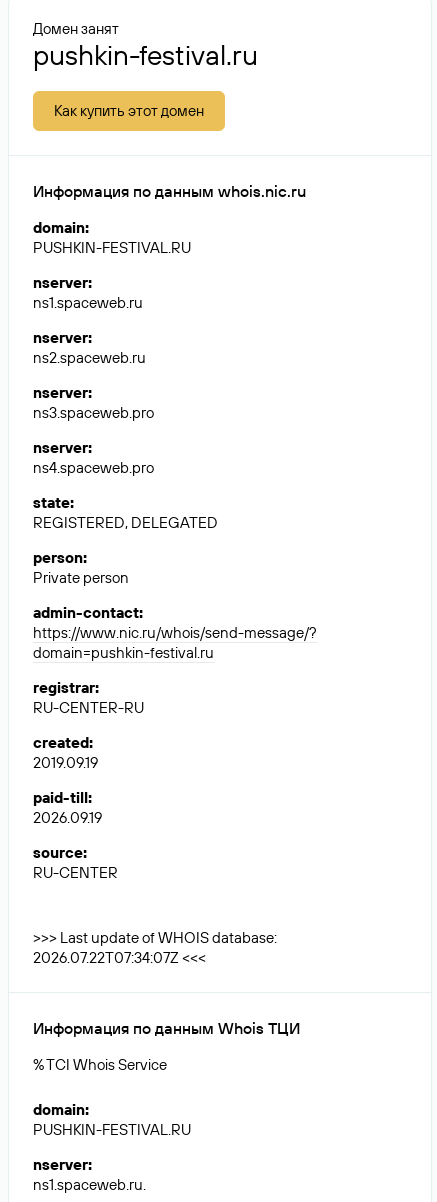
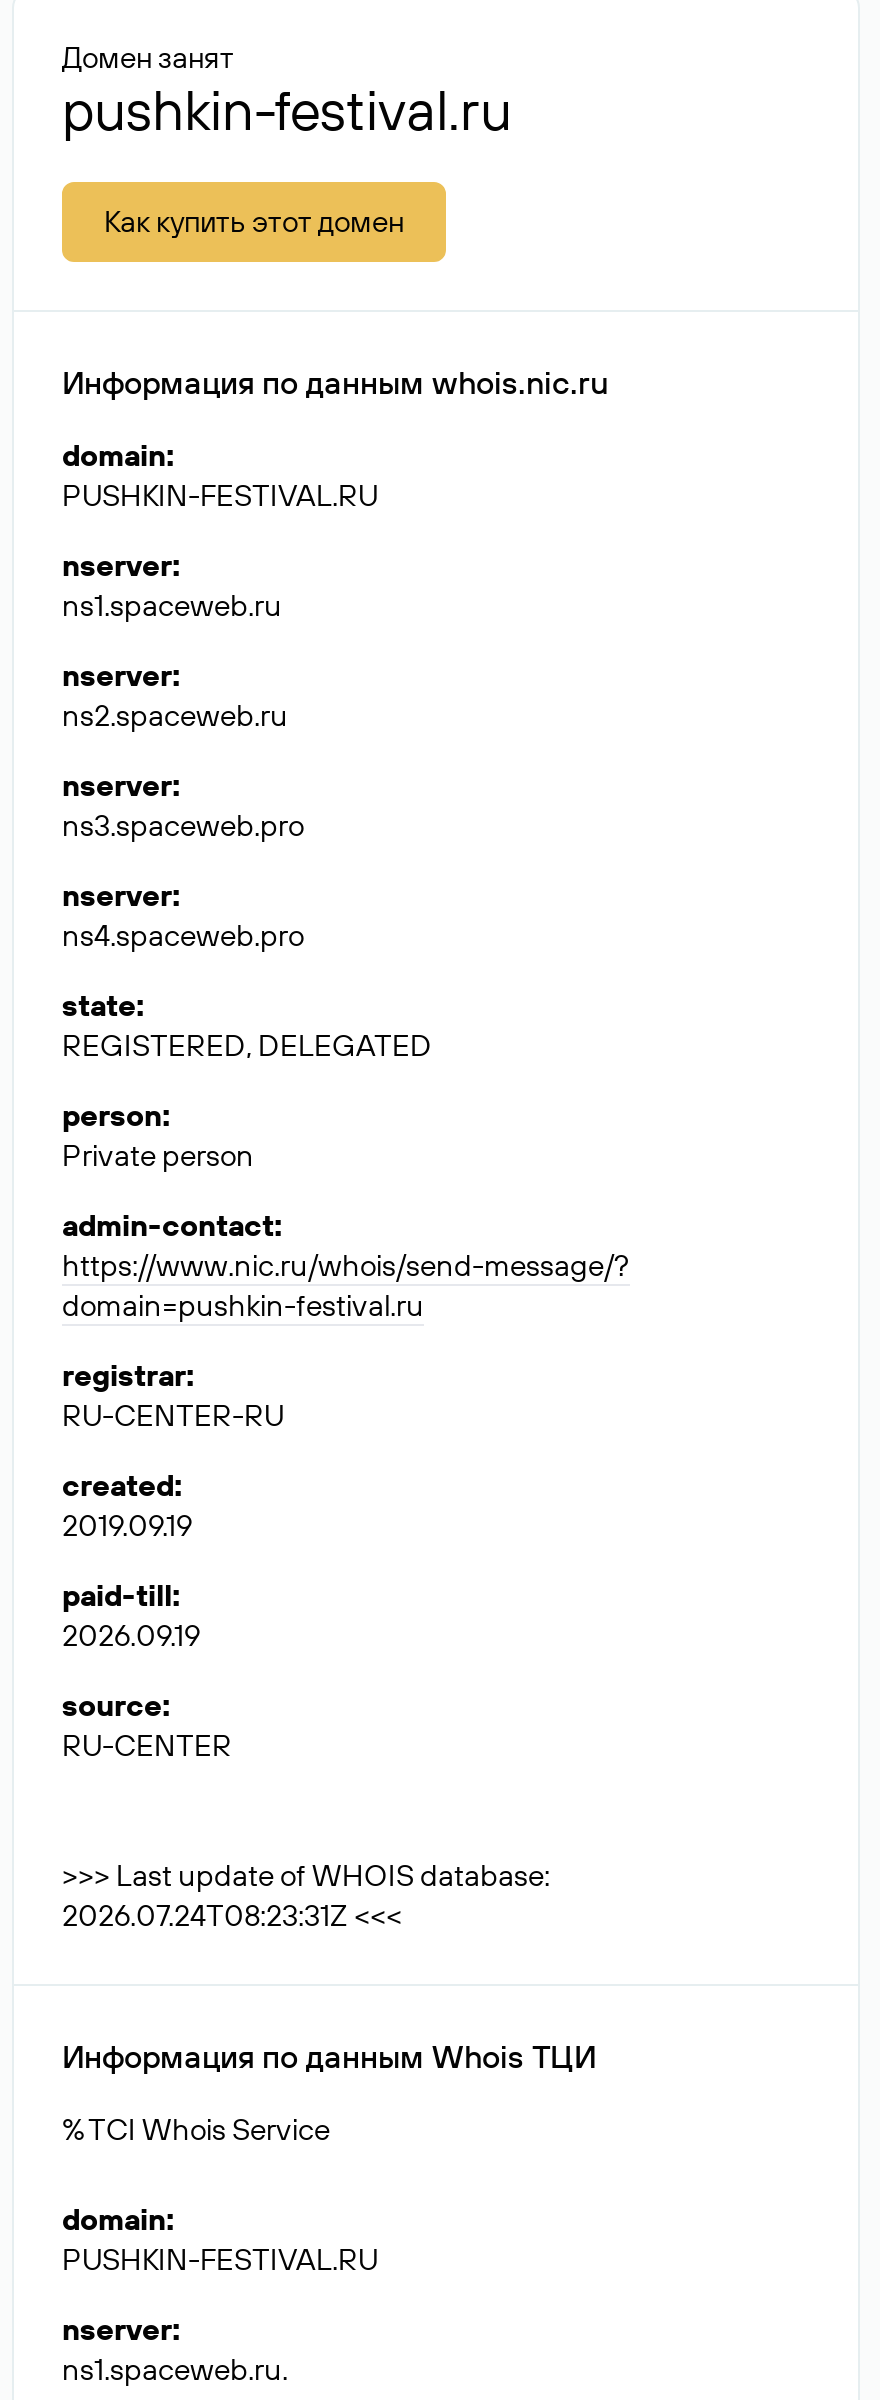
- 2026.07.22T07:34:07Z <<<
+ 2026.07.24T08:23:31Z <<<
